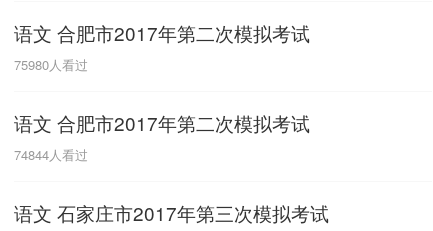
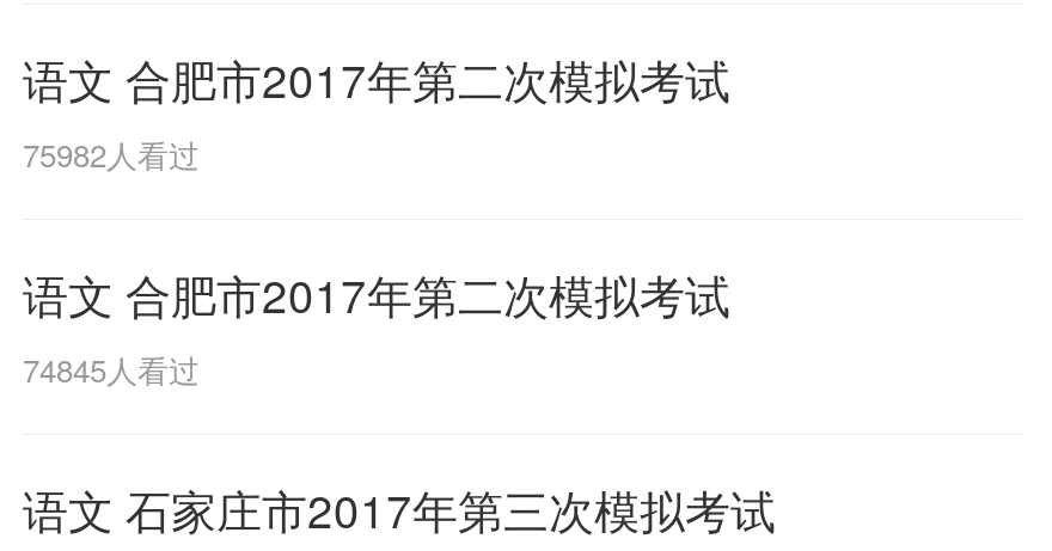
- 75980人看过
+ 75982人看过

- 74844人看过
+ 74845人看过
